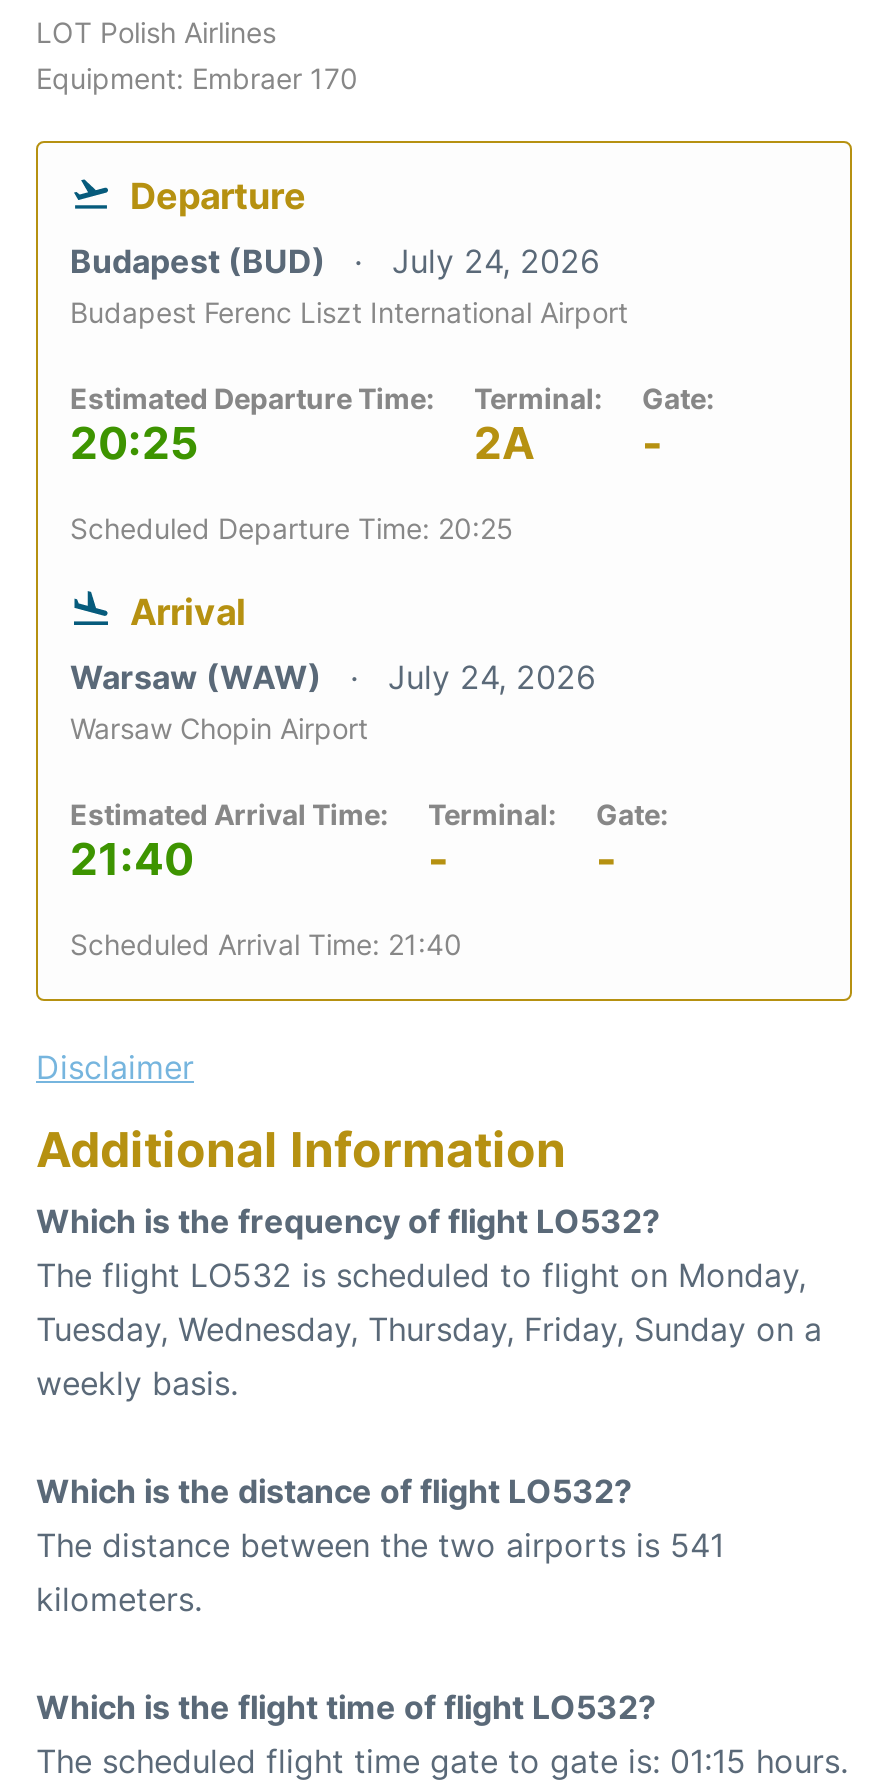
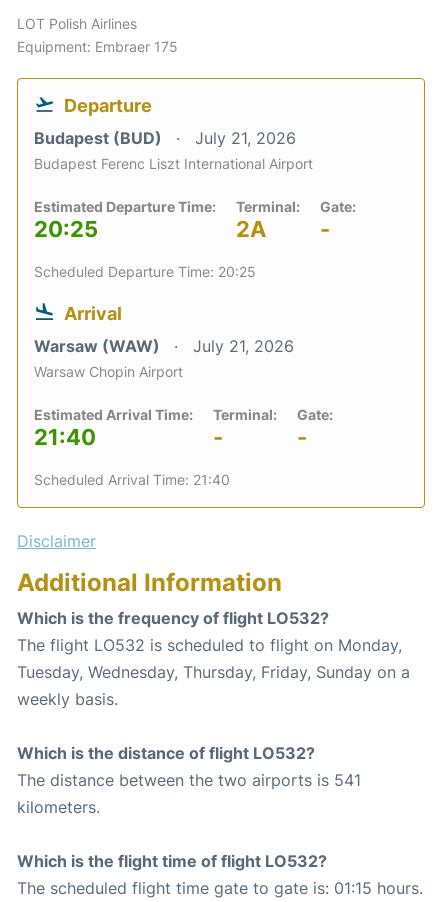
- Equipment: Embraer 170
+ Equipment: Embraer 175

- Budapest (BUD) July 24, 2026
+ Budapest (BUD) July 21, 2026

- Warsaw (WAW) July 24, 2026
+ Warsaw (WAW) July 21, 2026
